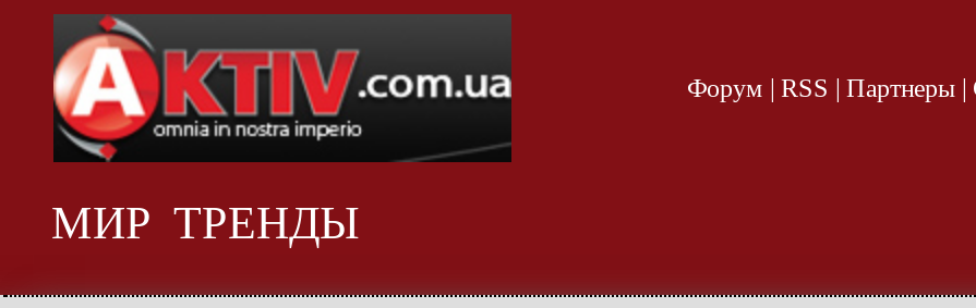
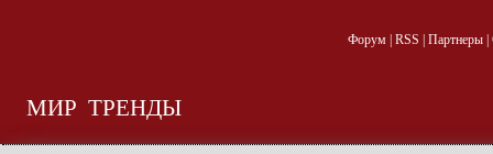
- [image]
